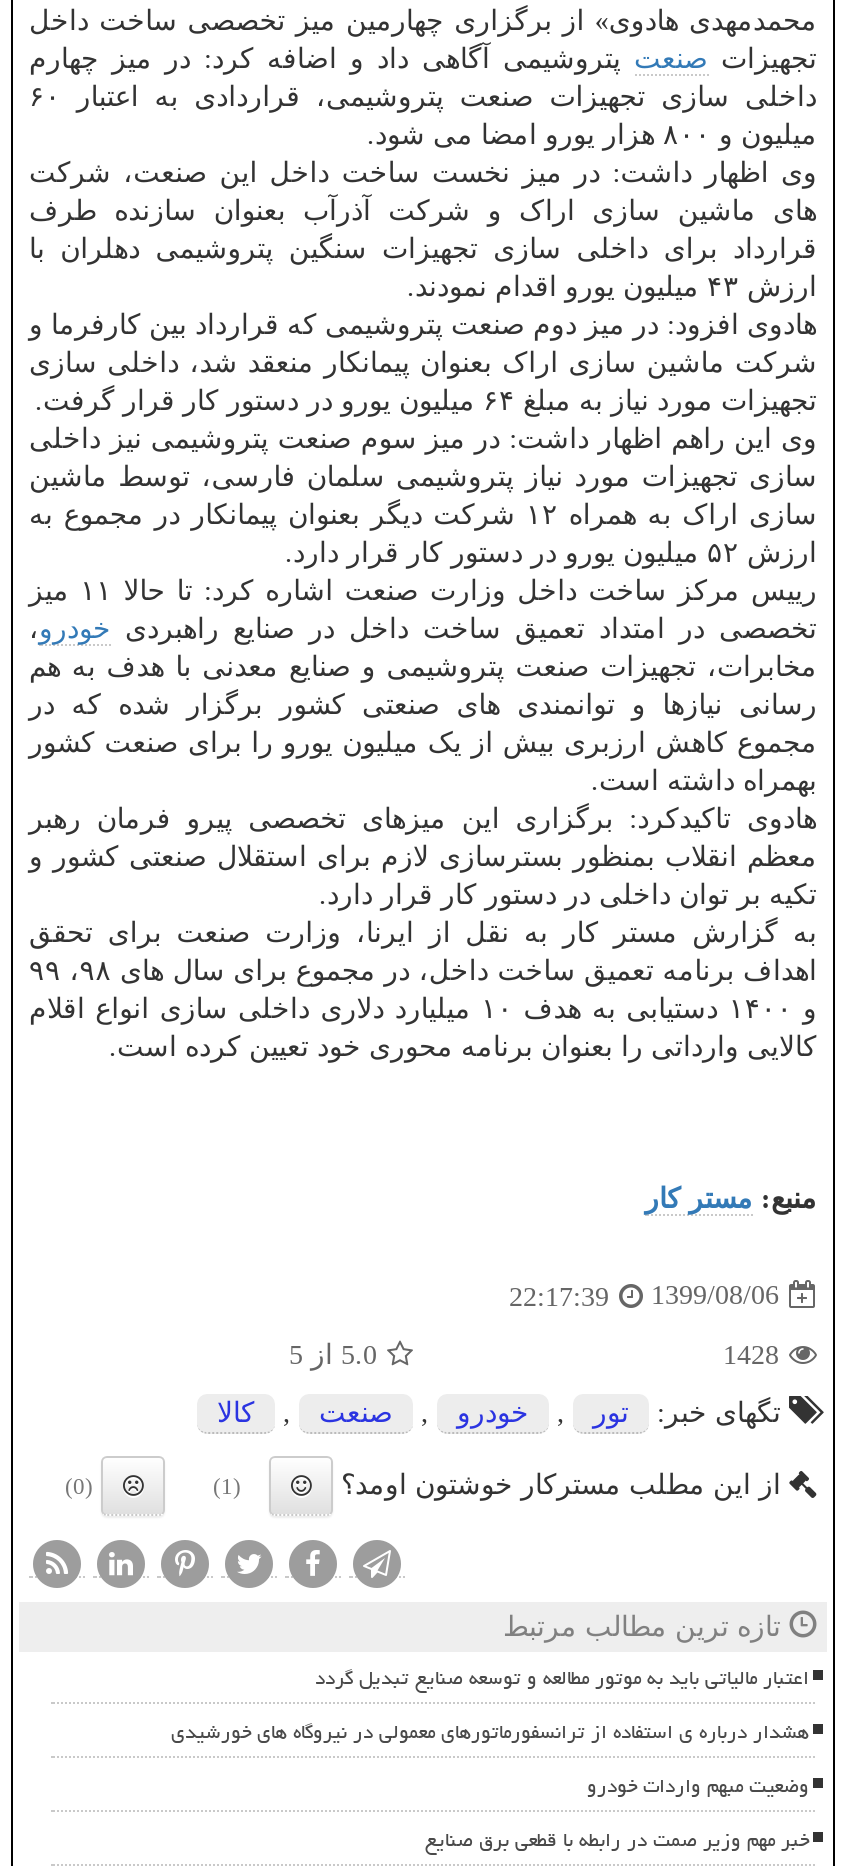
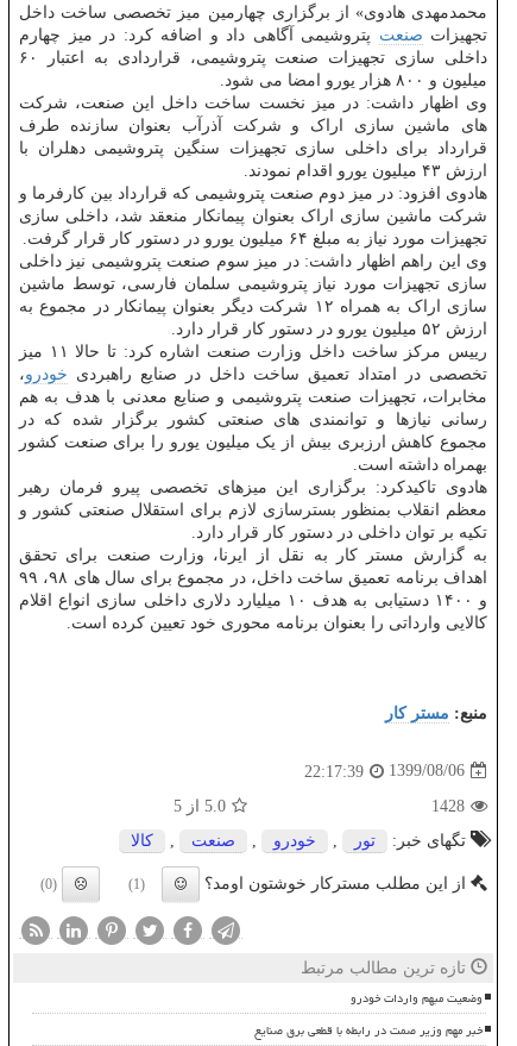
- اعتبار مالیاتی باید به موتور مطالعه و توسعه صنایع تبدیل گردد
- هشدار درباره ی استفاده از ترانسفورماتورهای معمولی در نیروگاه های خورشیدی
